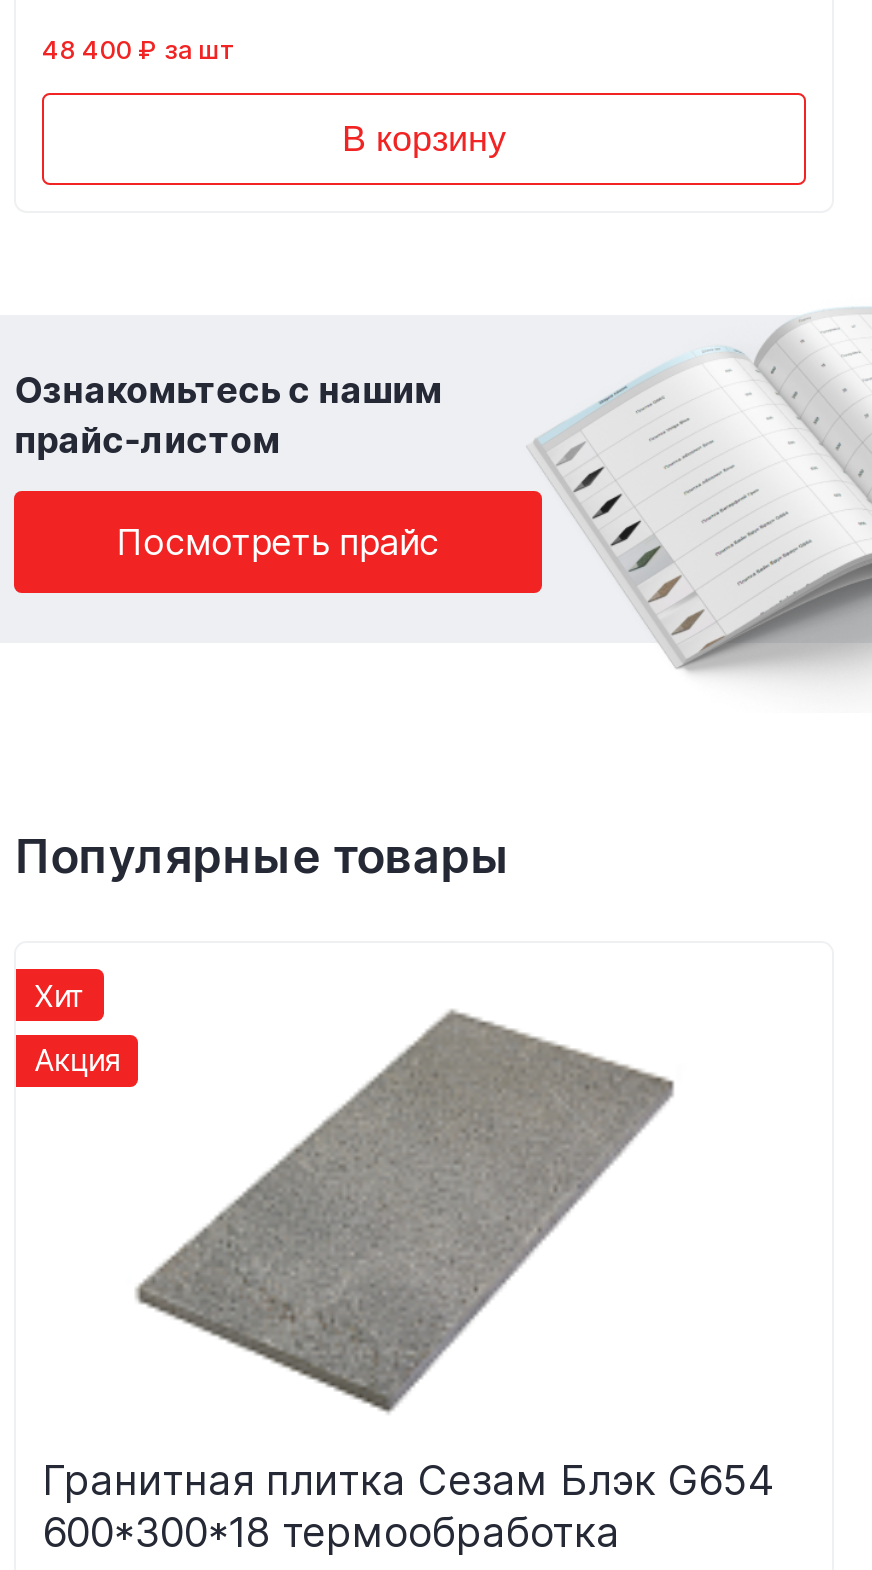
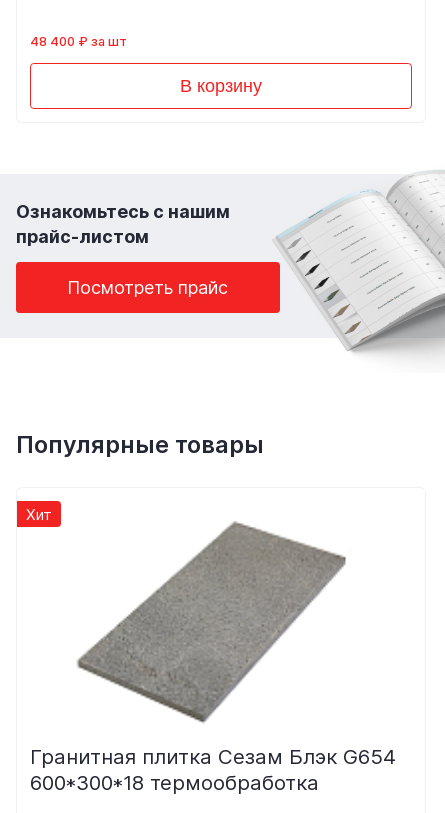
- Акция
